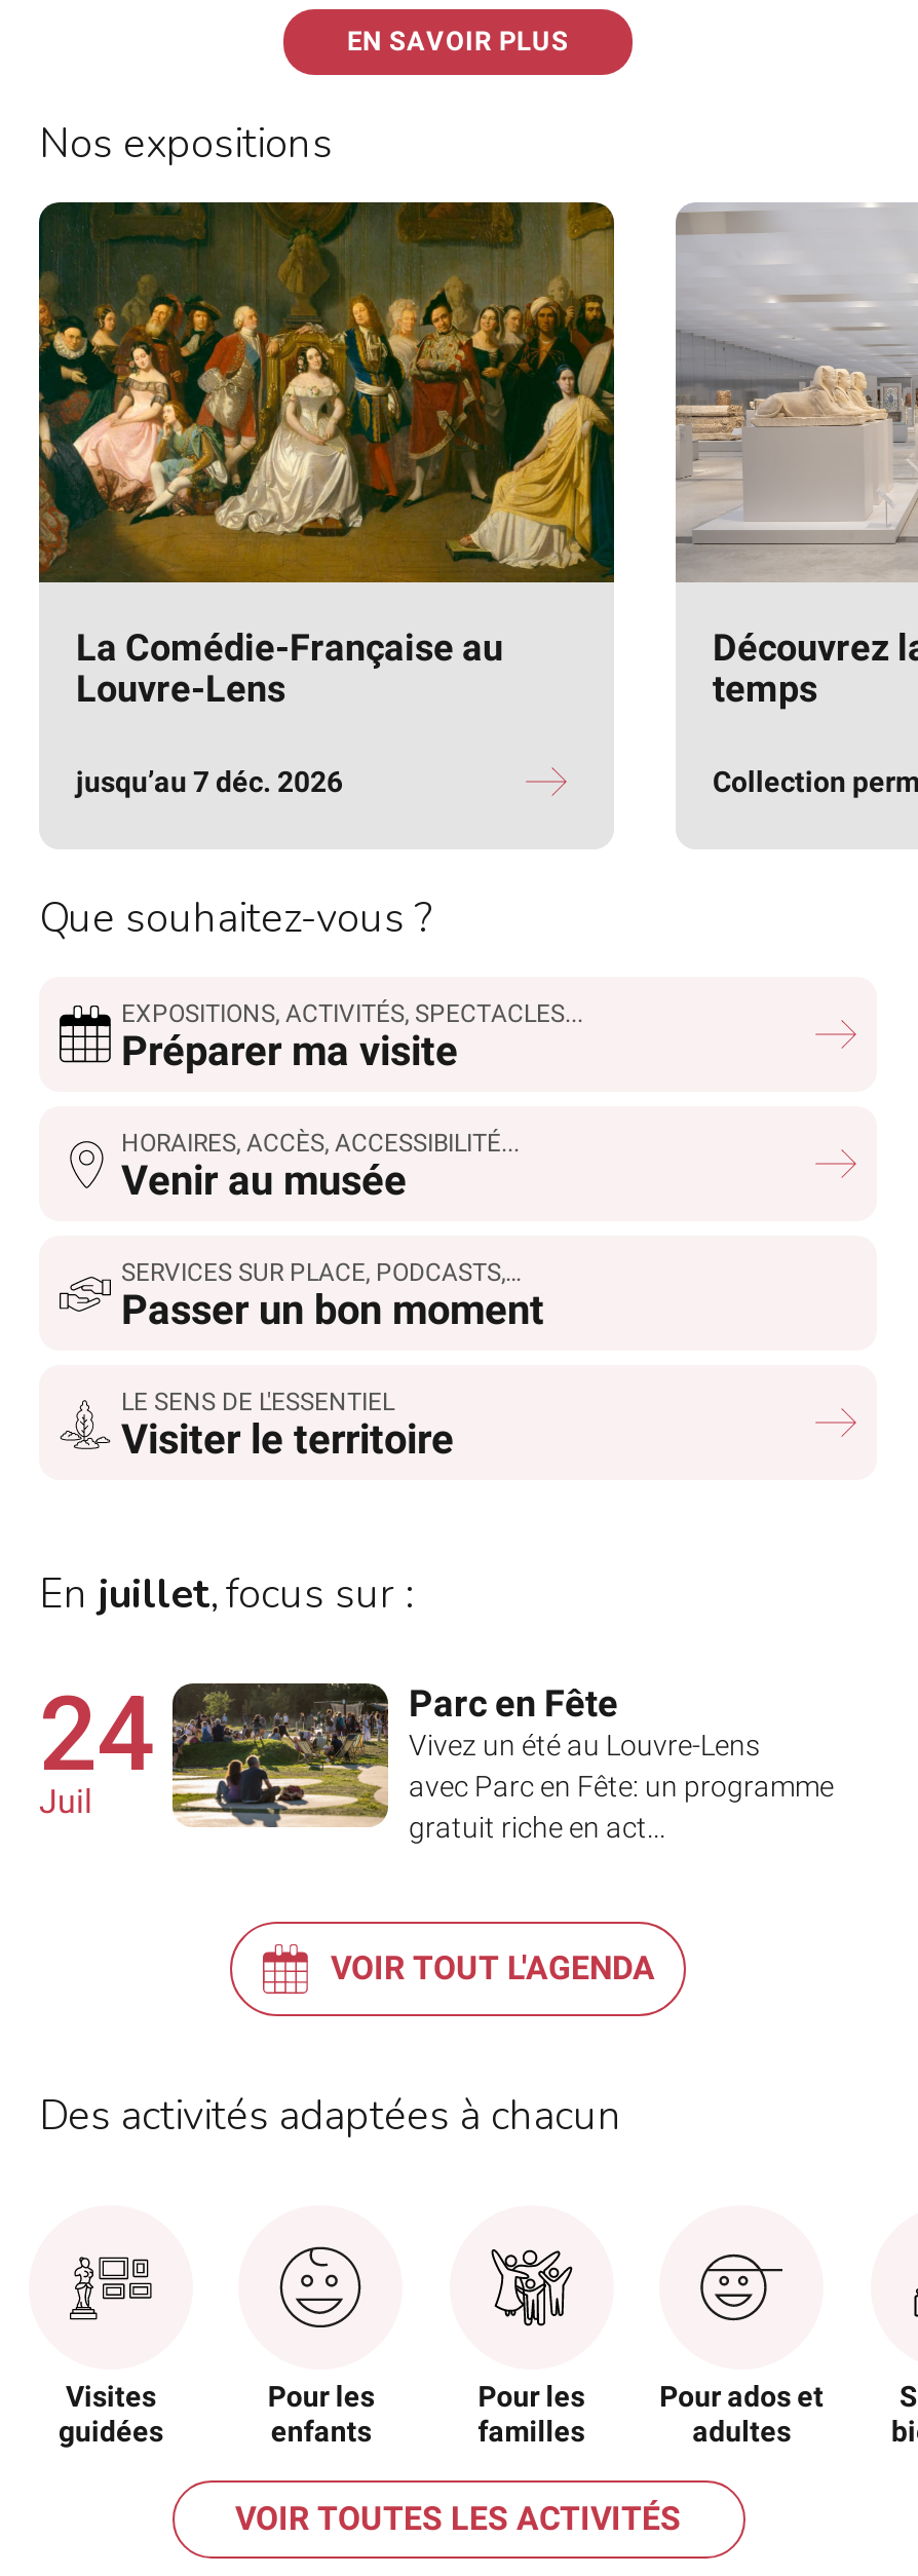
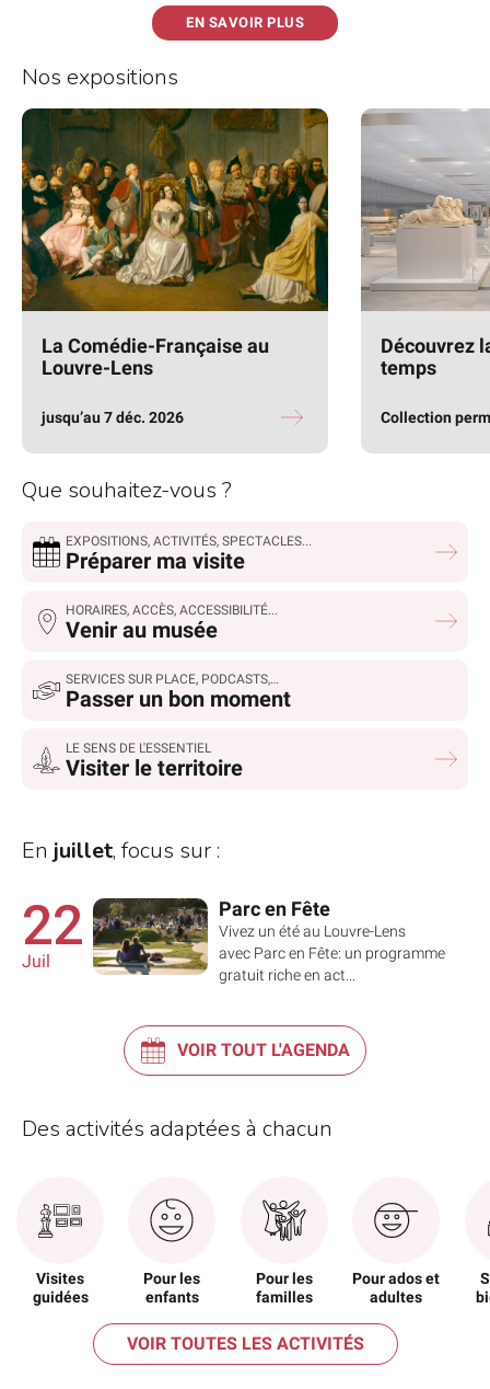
- 24
+ 22
